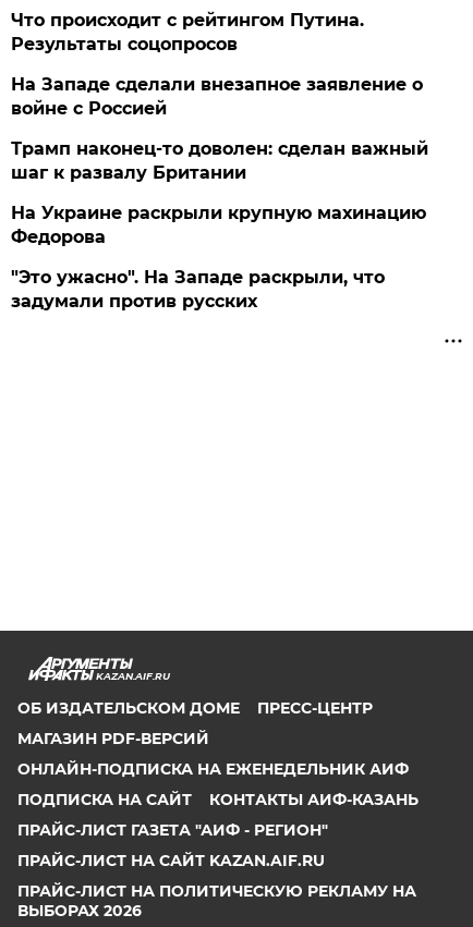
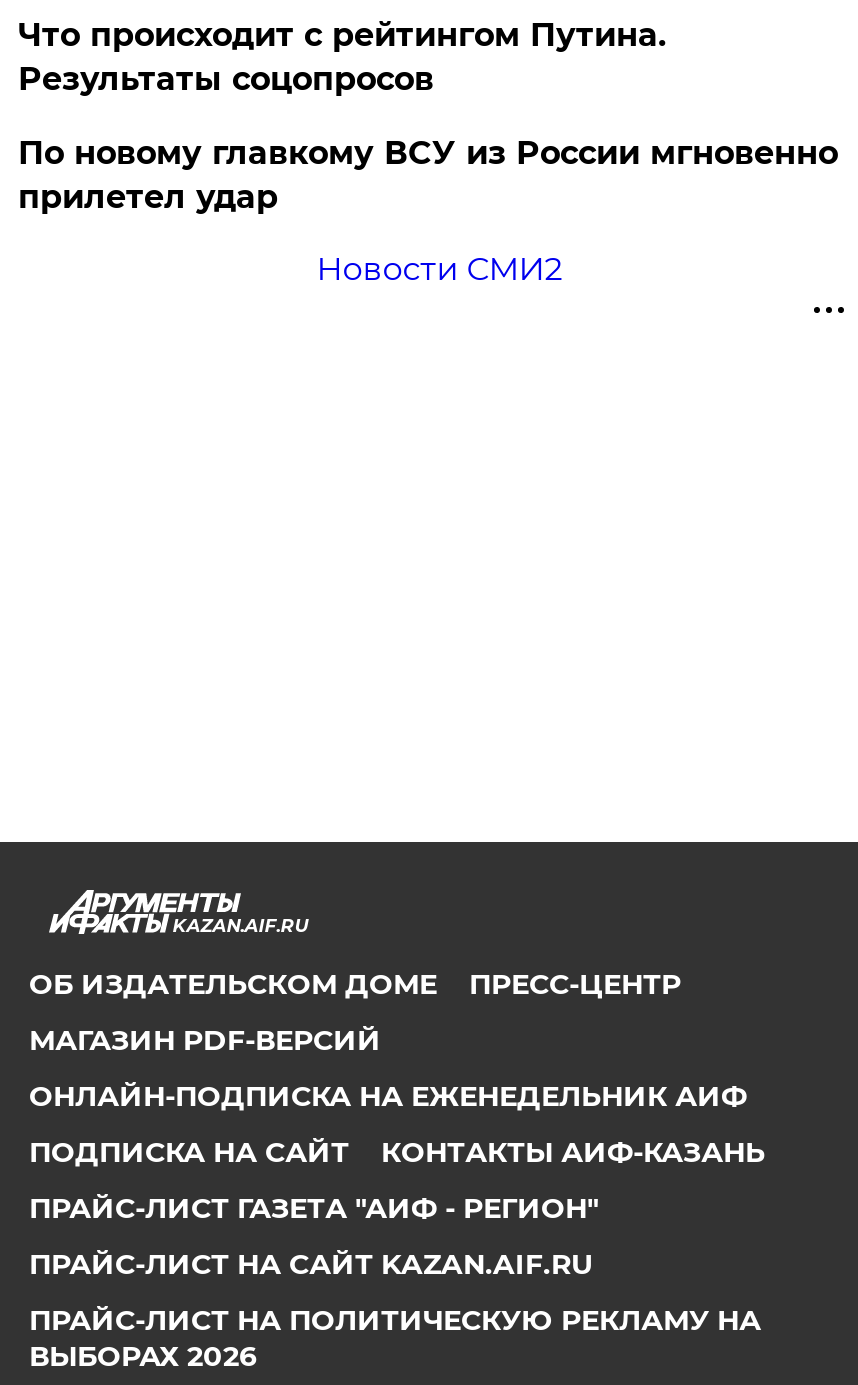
- На Западе сделали внезапное заявление о
- войне с Россией
- Трамп наконец-то доволен: сделан важный
- шаг к развалу Британии
- На Украине раскрыли крупную махинацию
- Федорова
- "Это ужасно". На Западе раскрыли, что
- задумали против русских
+ По новому главкому ВСУ из России мгновенно
+ прилетел удар
+ Новости СМИ2
